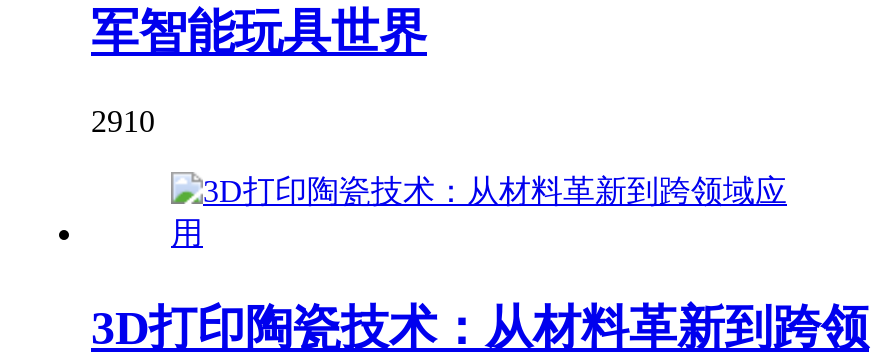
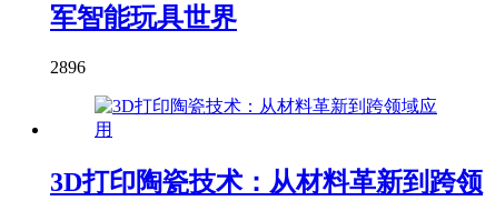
- 2910
+ 2896
